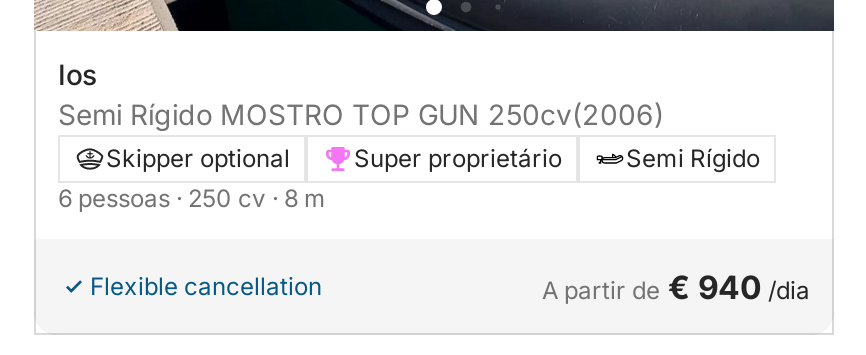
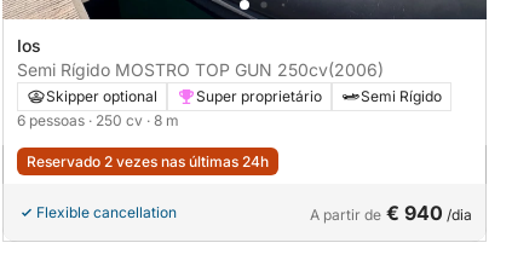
+ Reservado 2 vezes nas últimas 24h
